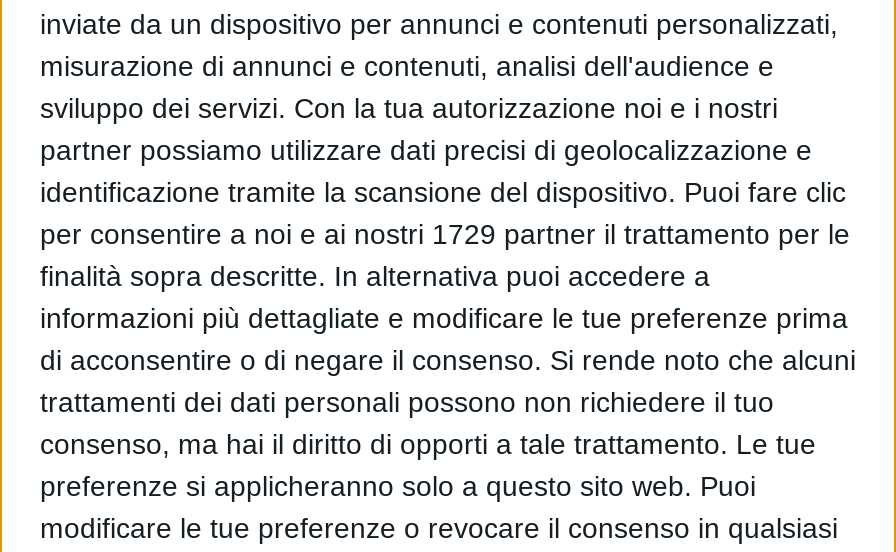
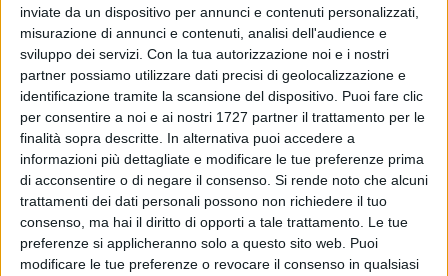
- per consentire a noi e ai nostri 1729 partner il trattamento per le
+ per consentire a noi e ai nostri 1727 partner il trattamento per le
